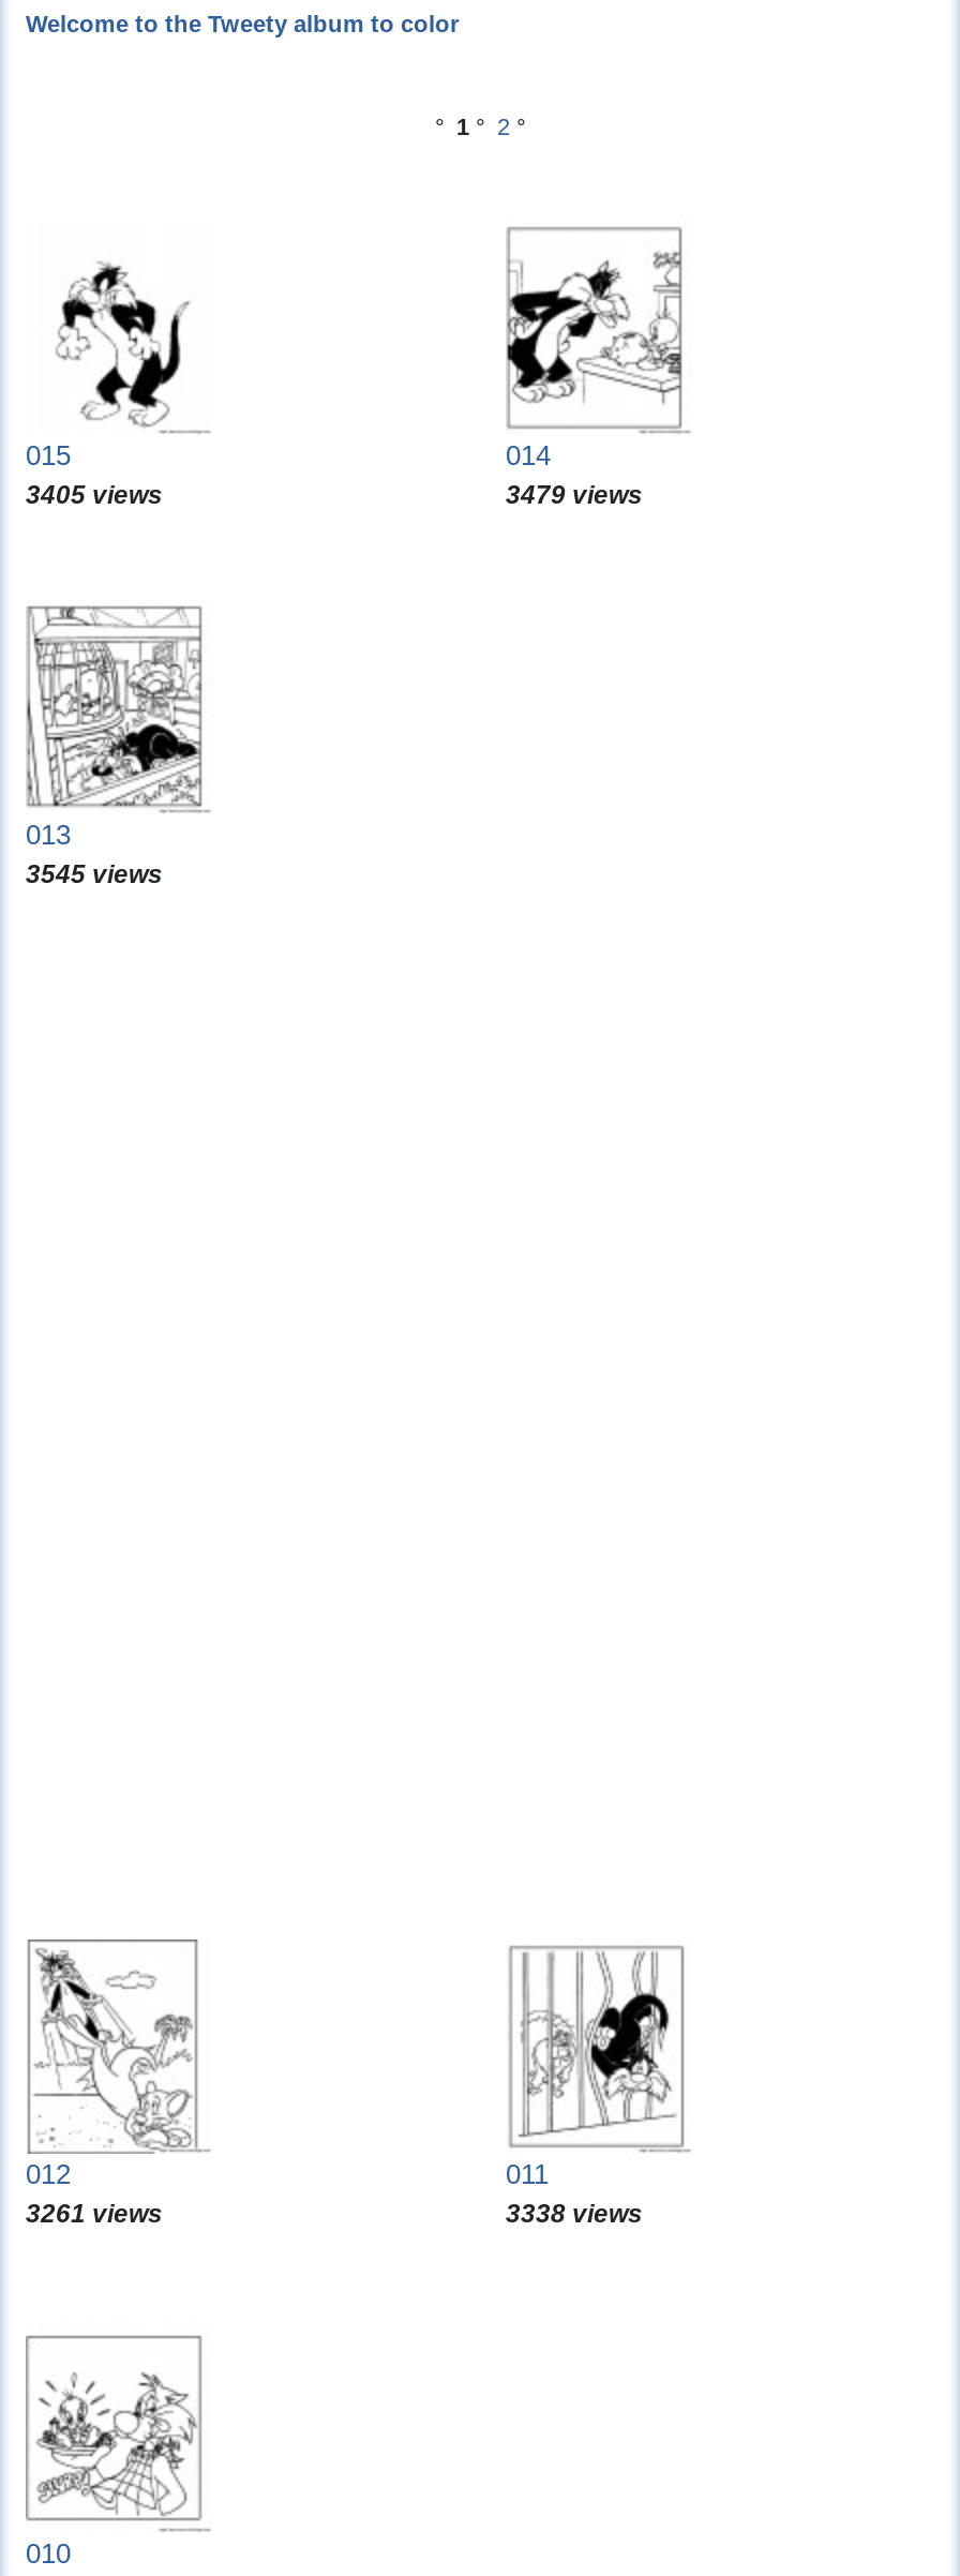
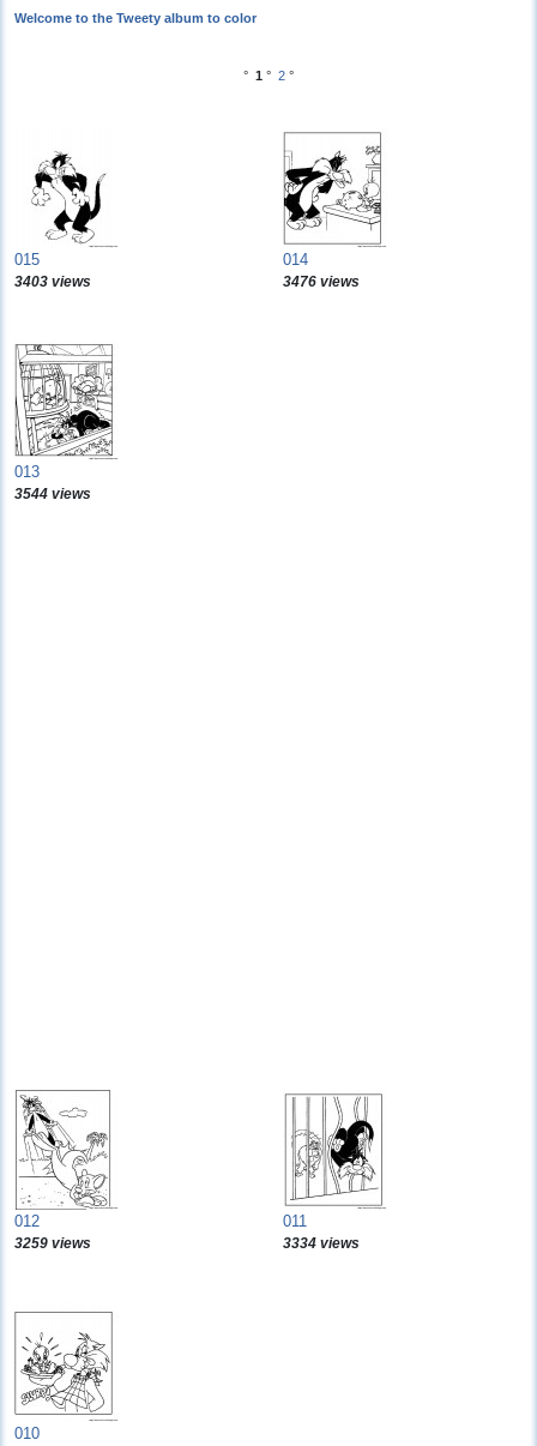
- 3405 views
+ 3403 views

- 3479 views
+ 3476 views

- 3545 views
+ 3544 views

- 3261 views
+ 3259 views

- 3338 views
+ 3334 views
